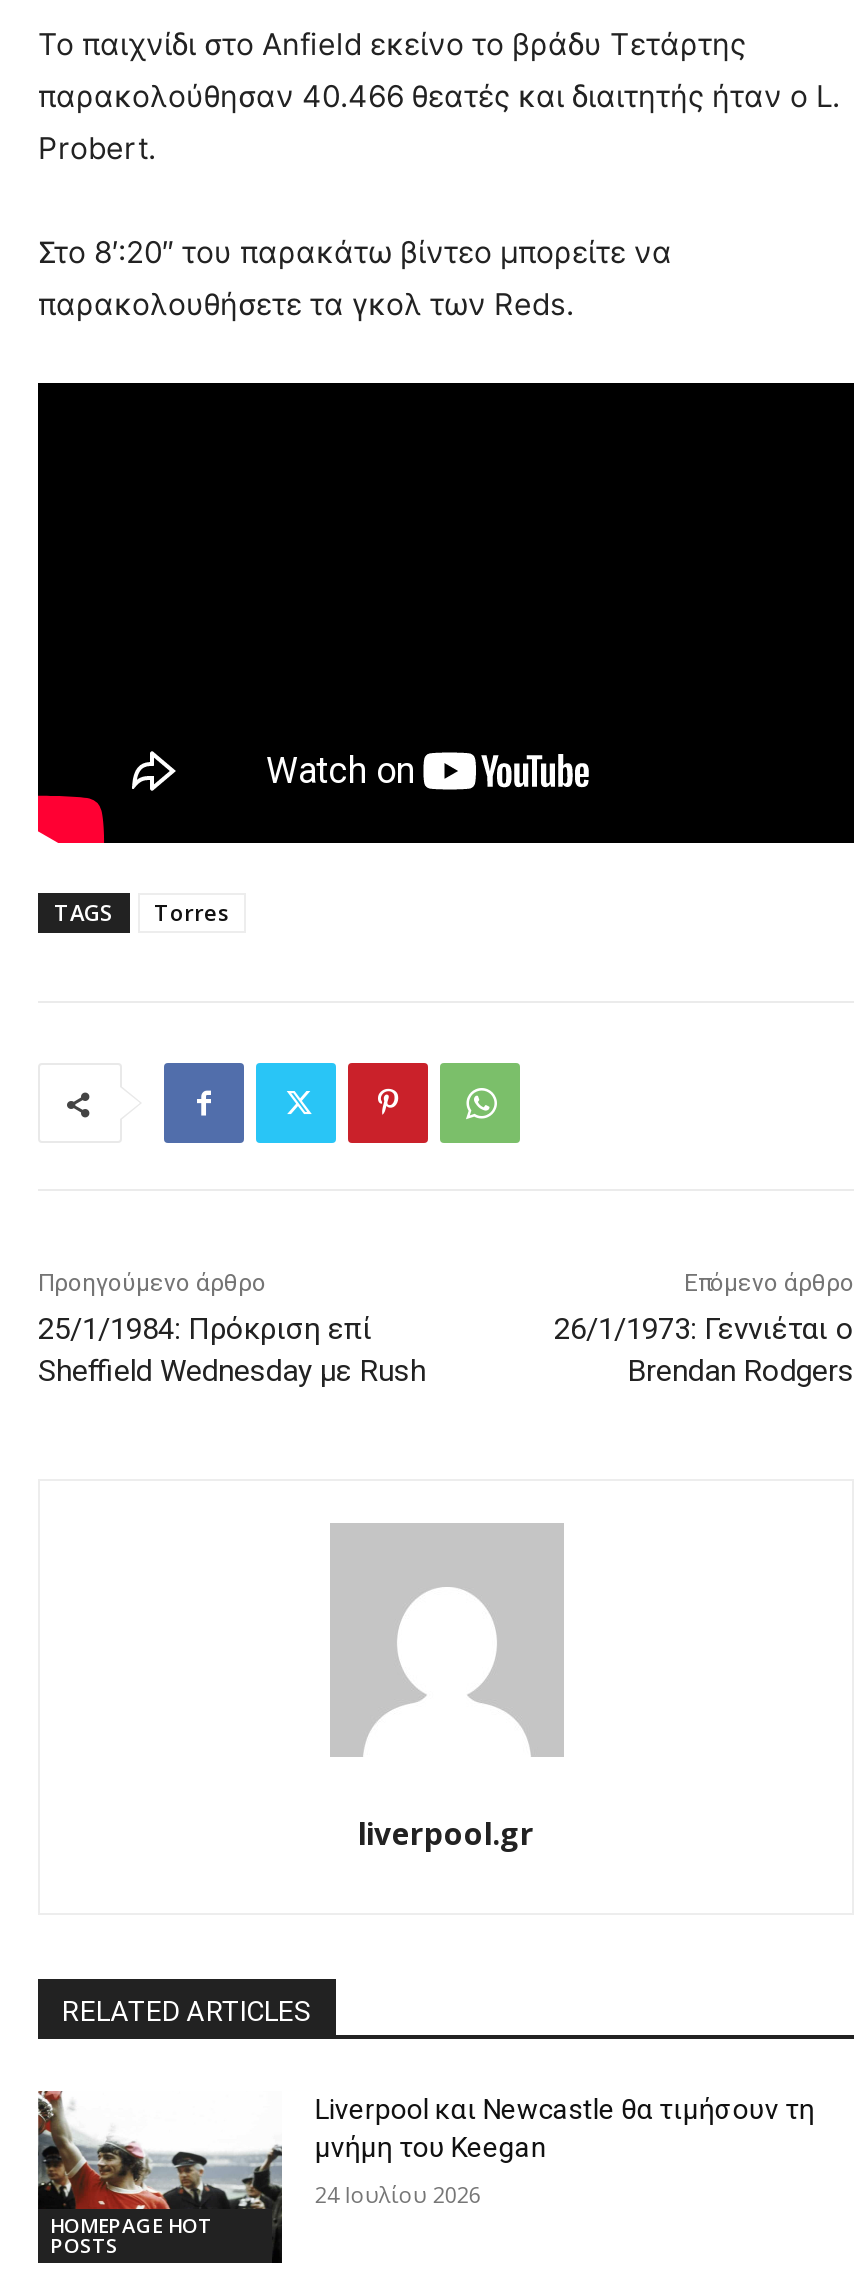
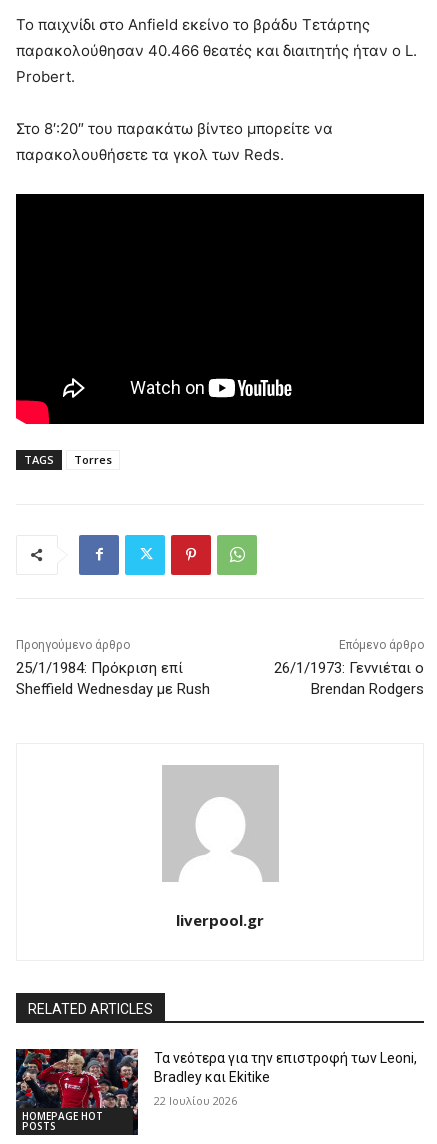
- [image]
- Liverpool και Newcastle θα τιμήσουν τη
- μνήμη του Keegan
+ [image]
+ Τα νεότερα για την επιστροφή των Leoni,
+ Bradley και Ekitike

- 24 Ιουλίου 2026
+ 22 Ιουλίου 2026
